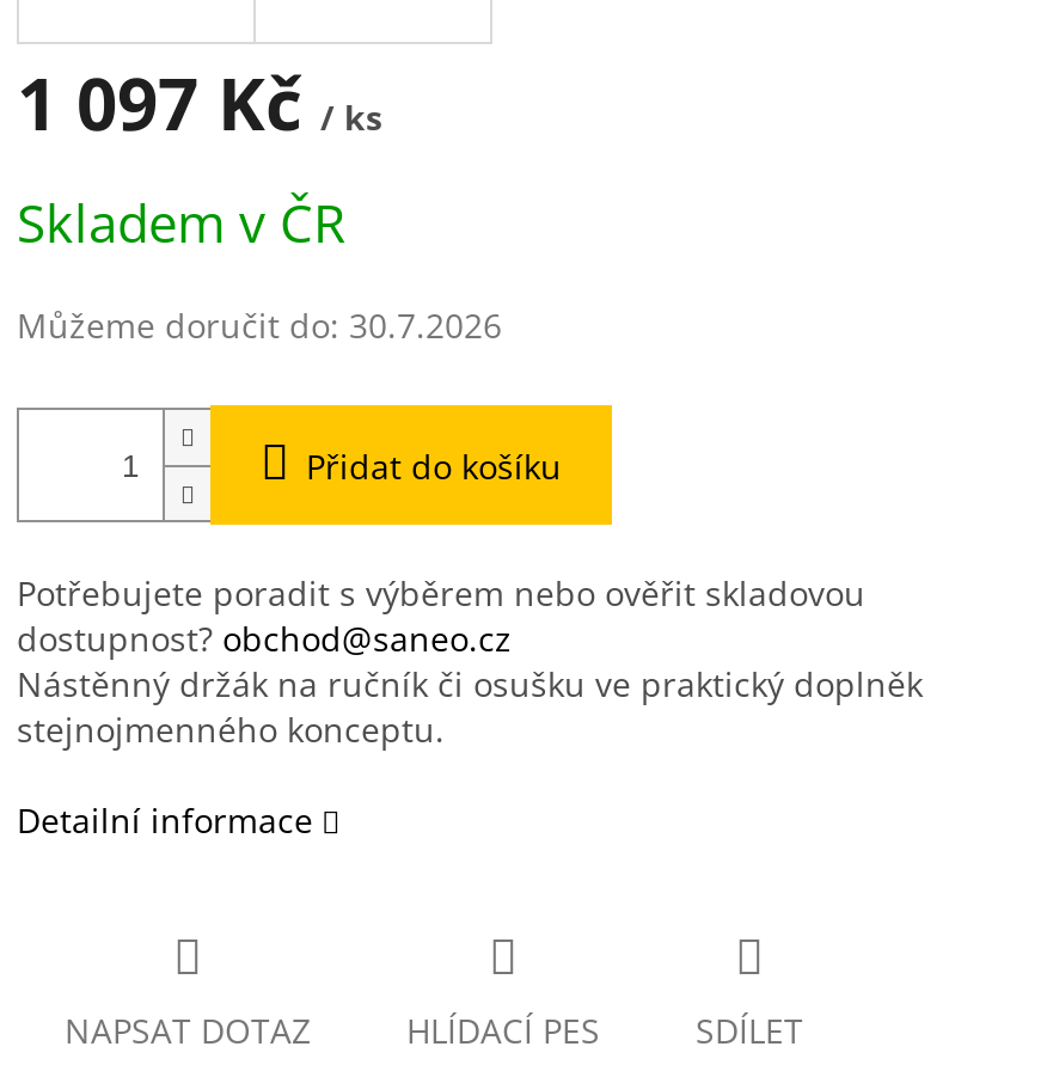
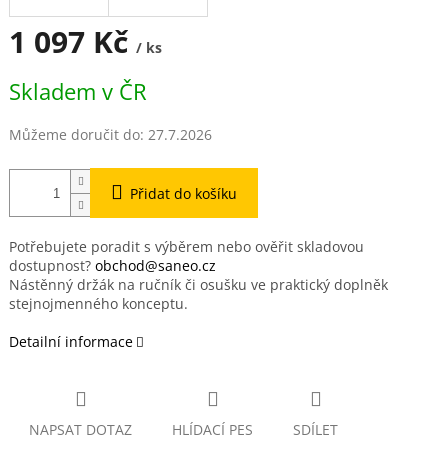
- Můžeme doručit do: 30.7.2026
+ Můžeme doručit do: 27.7.2026
